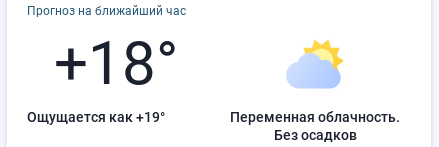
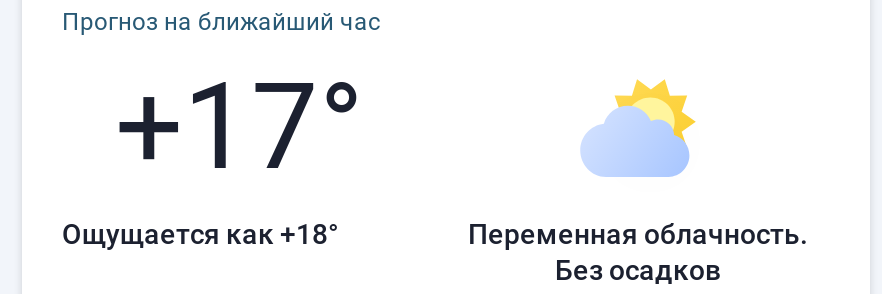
- +18°
+ +17°

- Ощущается как +19°
+ Ощущается как +18°
